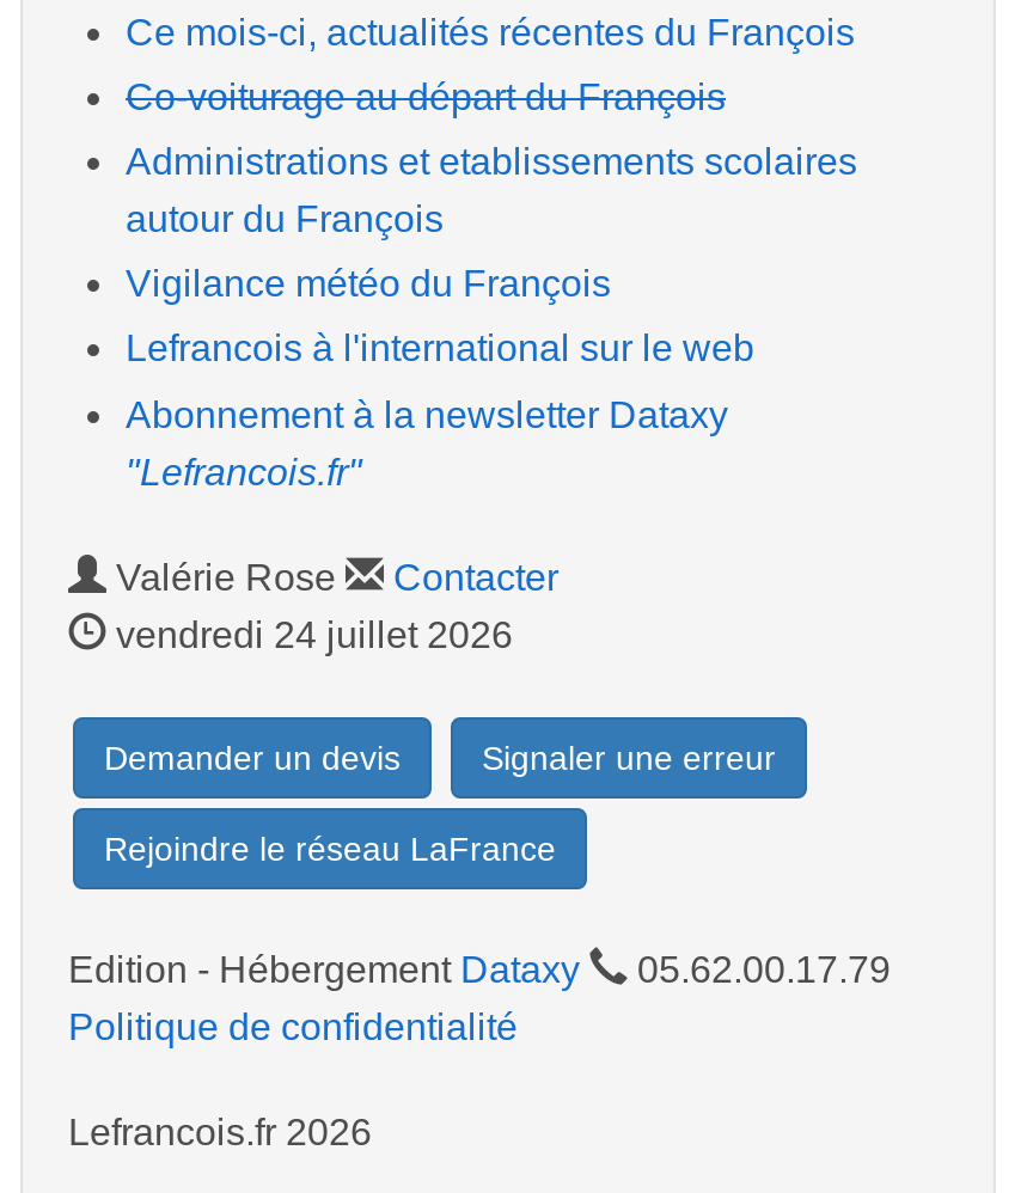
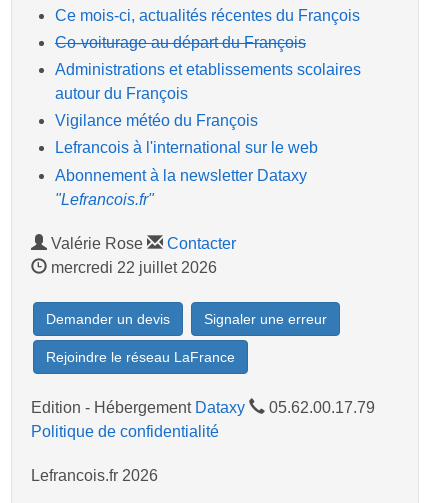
- vendredi 24 juillet 2026
+ mercredi 22 juillet 2026
